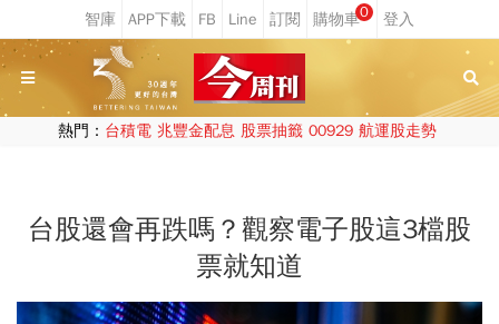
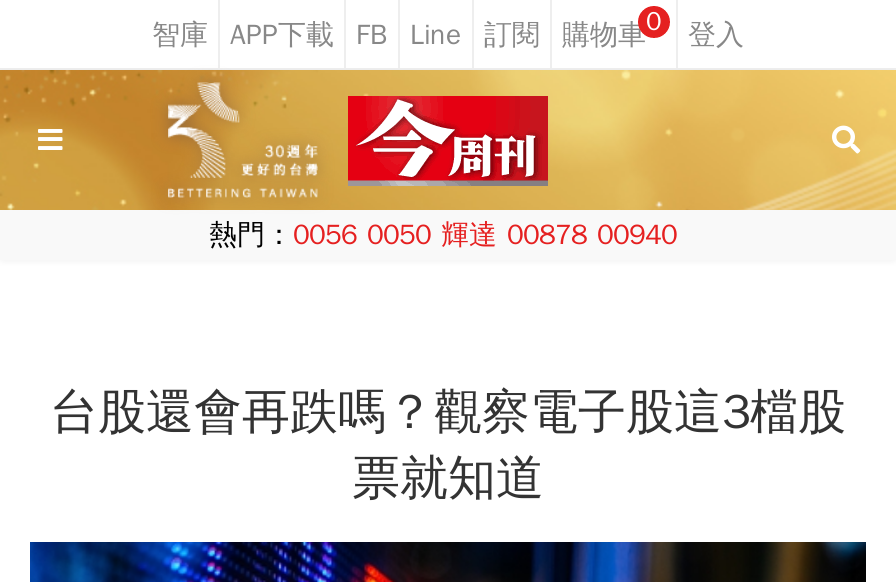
- 熱門：台積電 兆豐金配息 股票抽籤 00929 航運股走勢
+ 熱門：0056 0050 輝達 00878 00940
